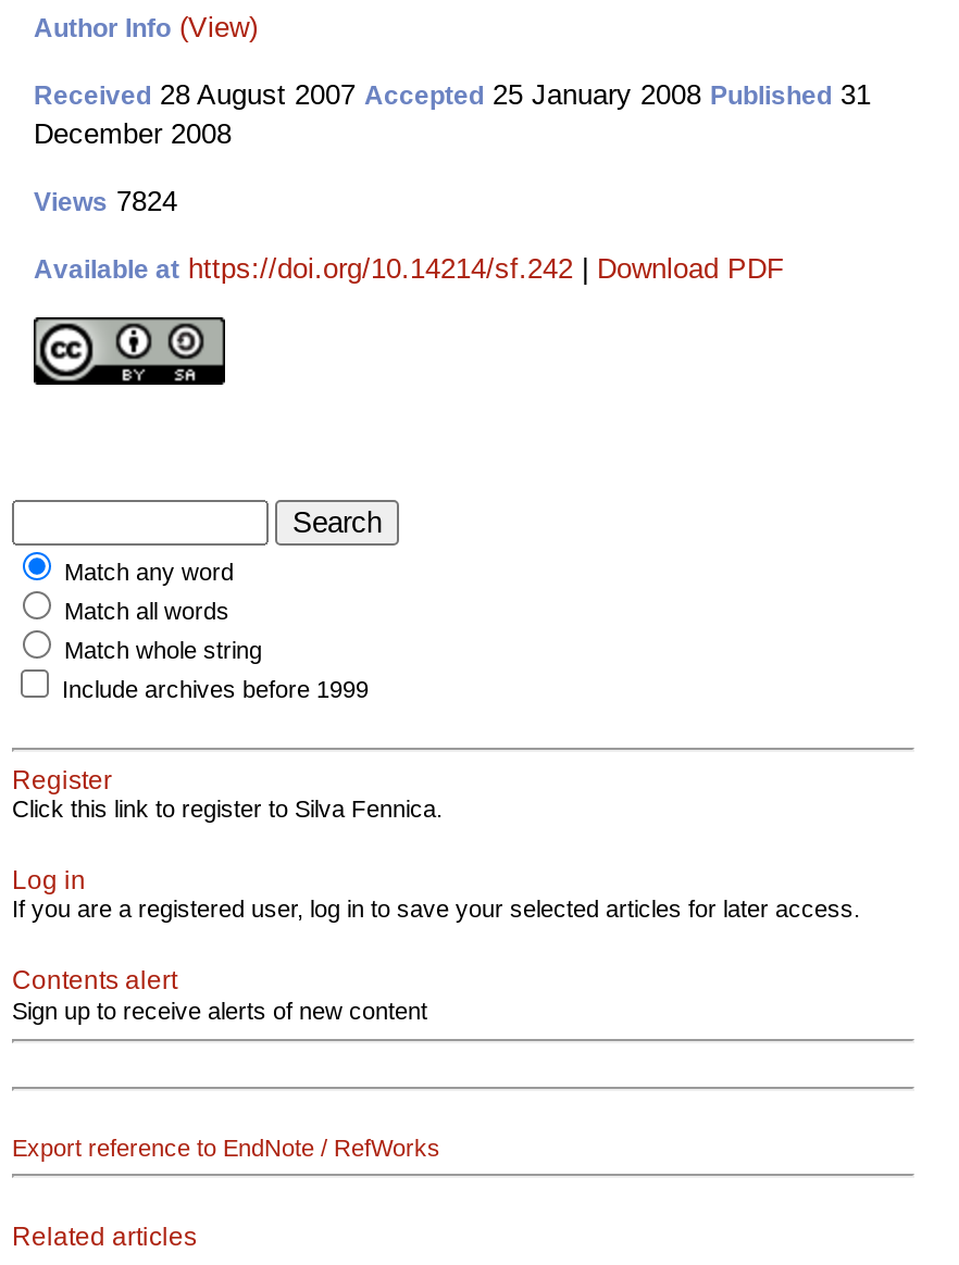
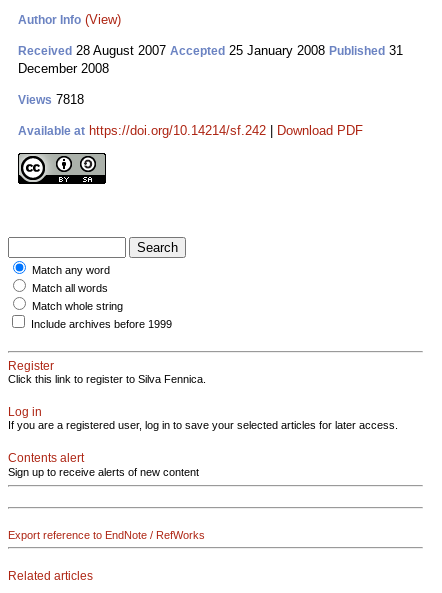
- Views 7824
+ Views 7818
